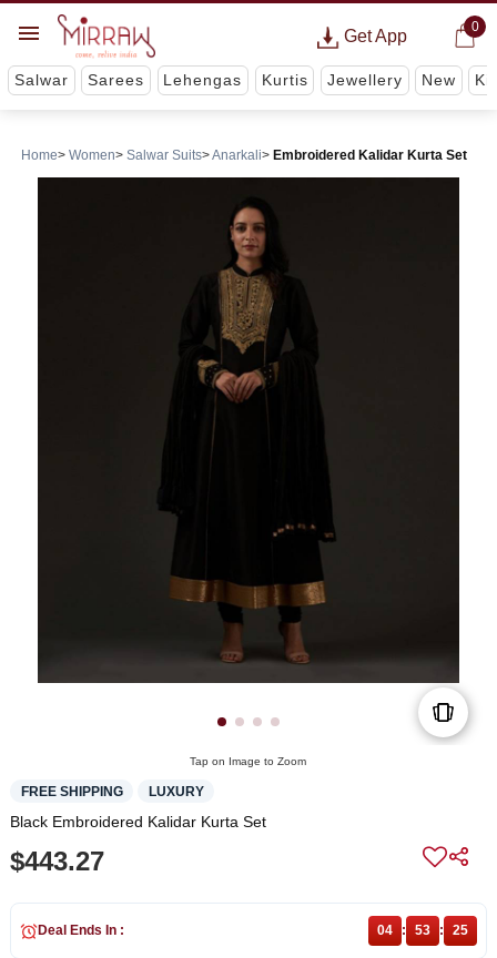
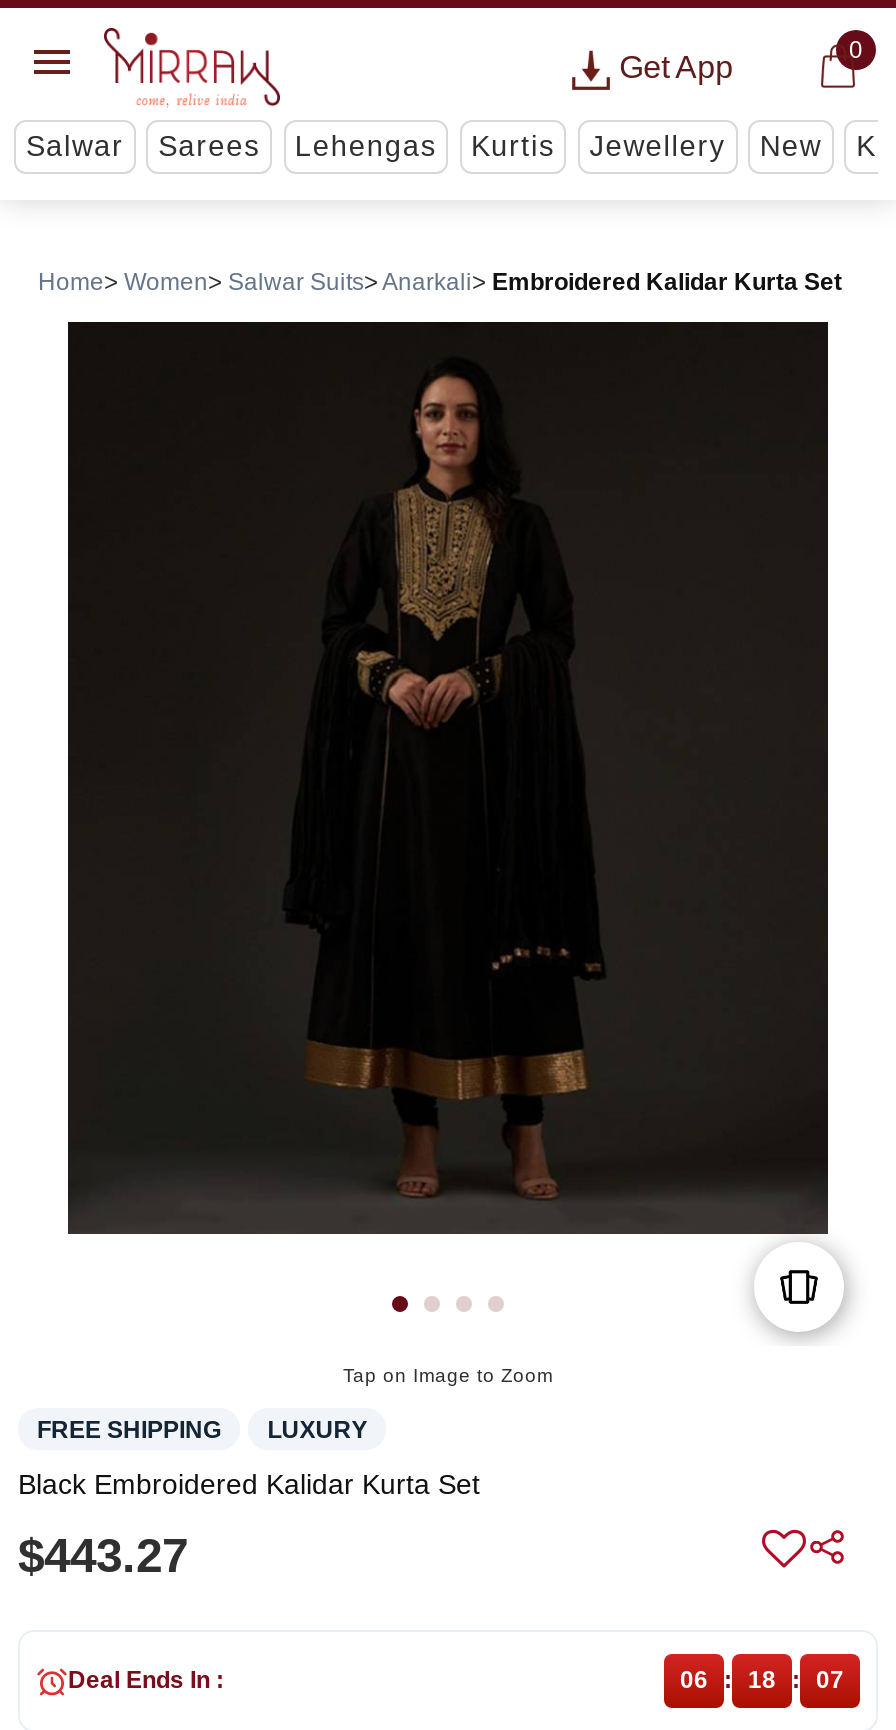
- 04 : 53 : 25
+ 06 : 18 : 07
